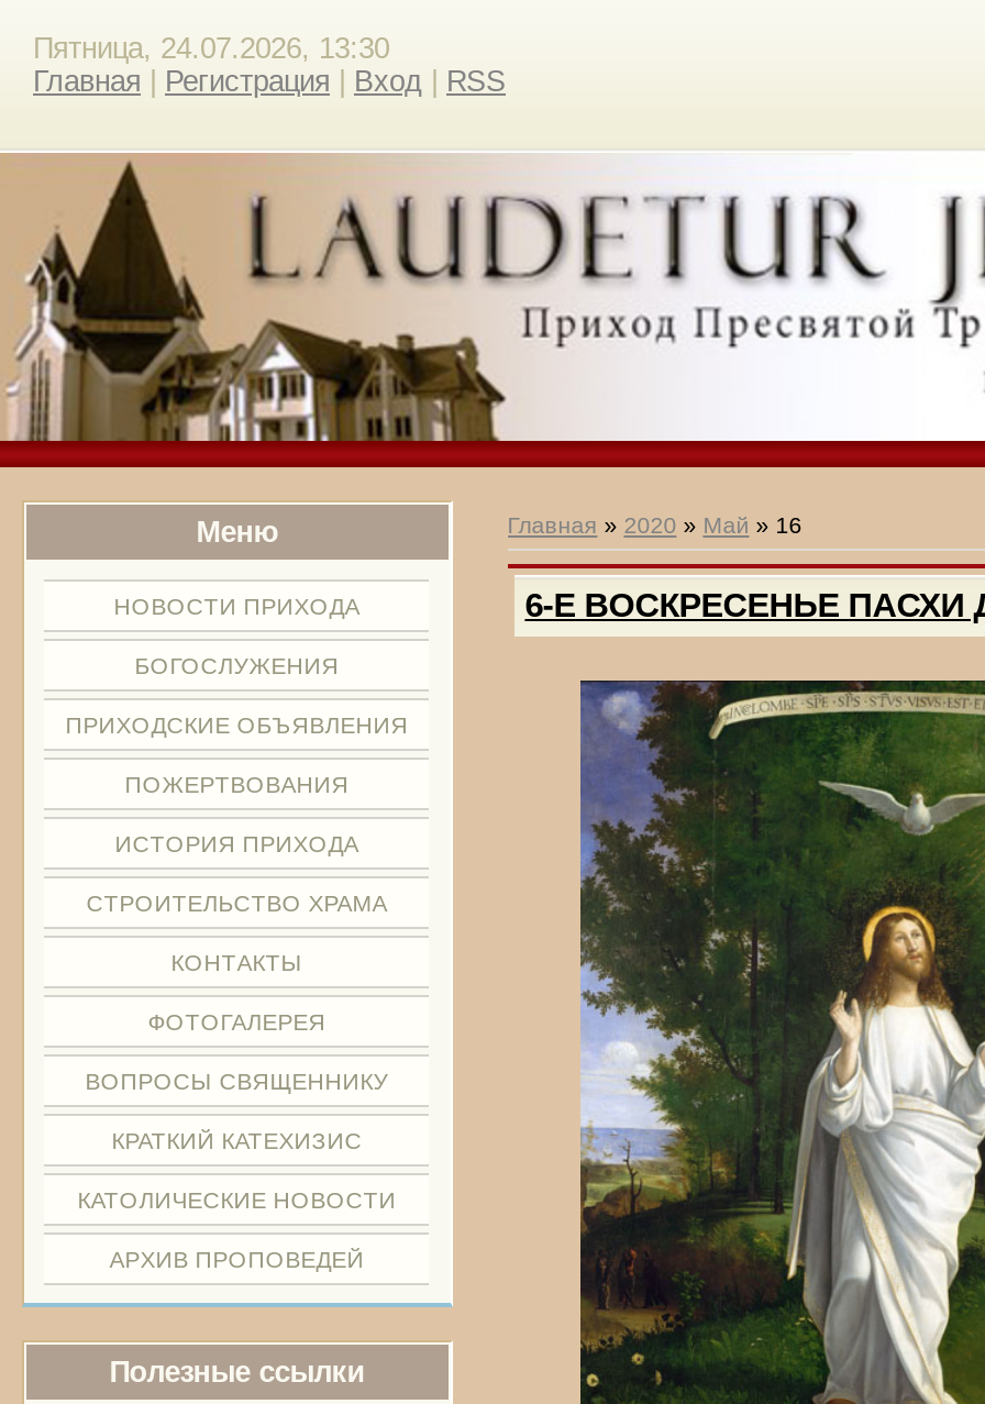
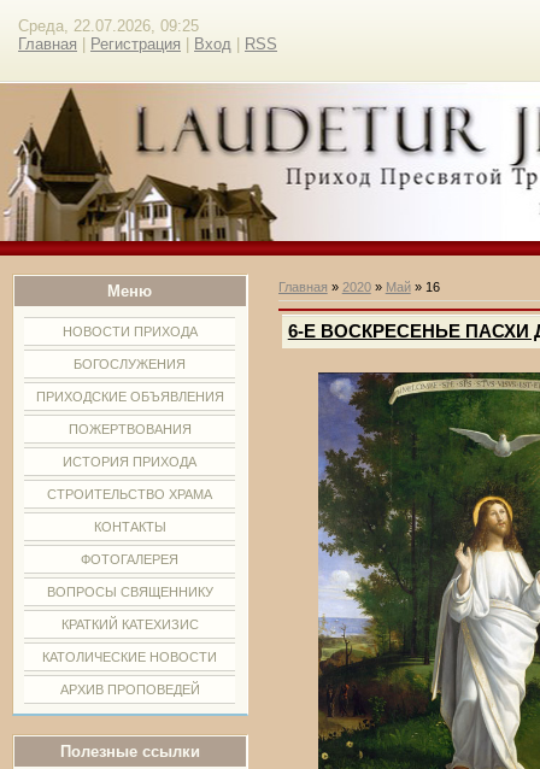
- Пятница, 24.07.2026, 13:30
+ Среда, 22.07.2026, 09:25
